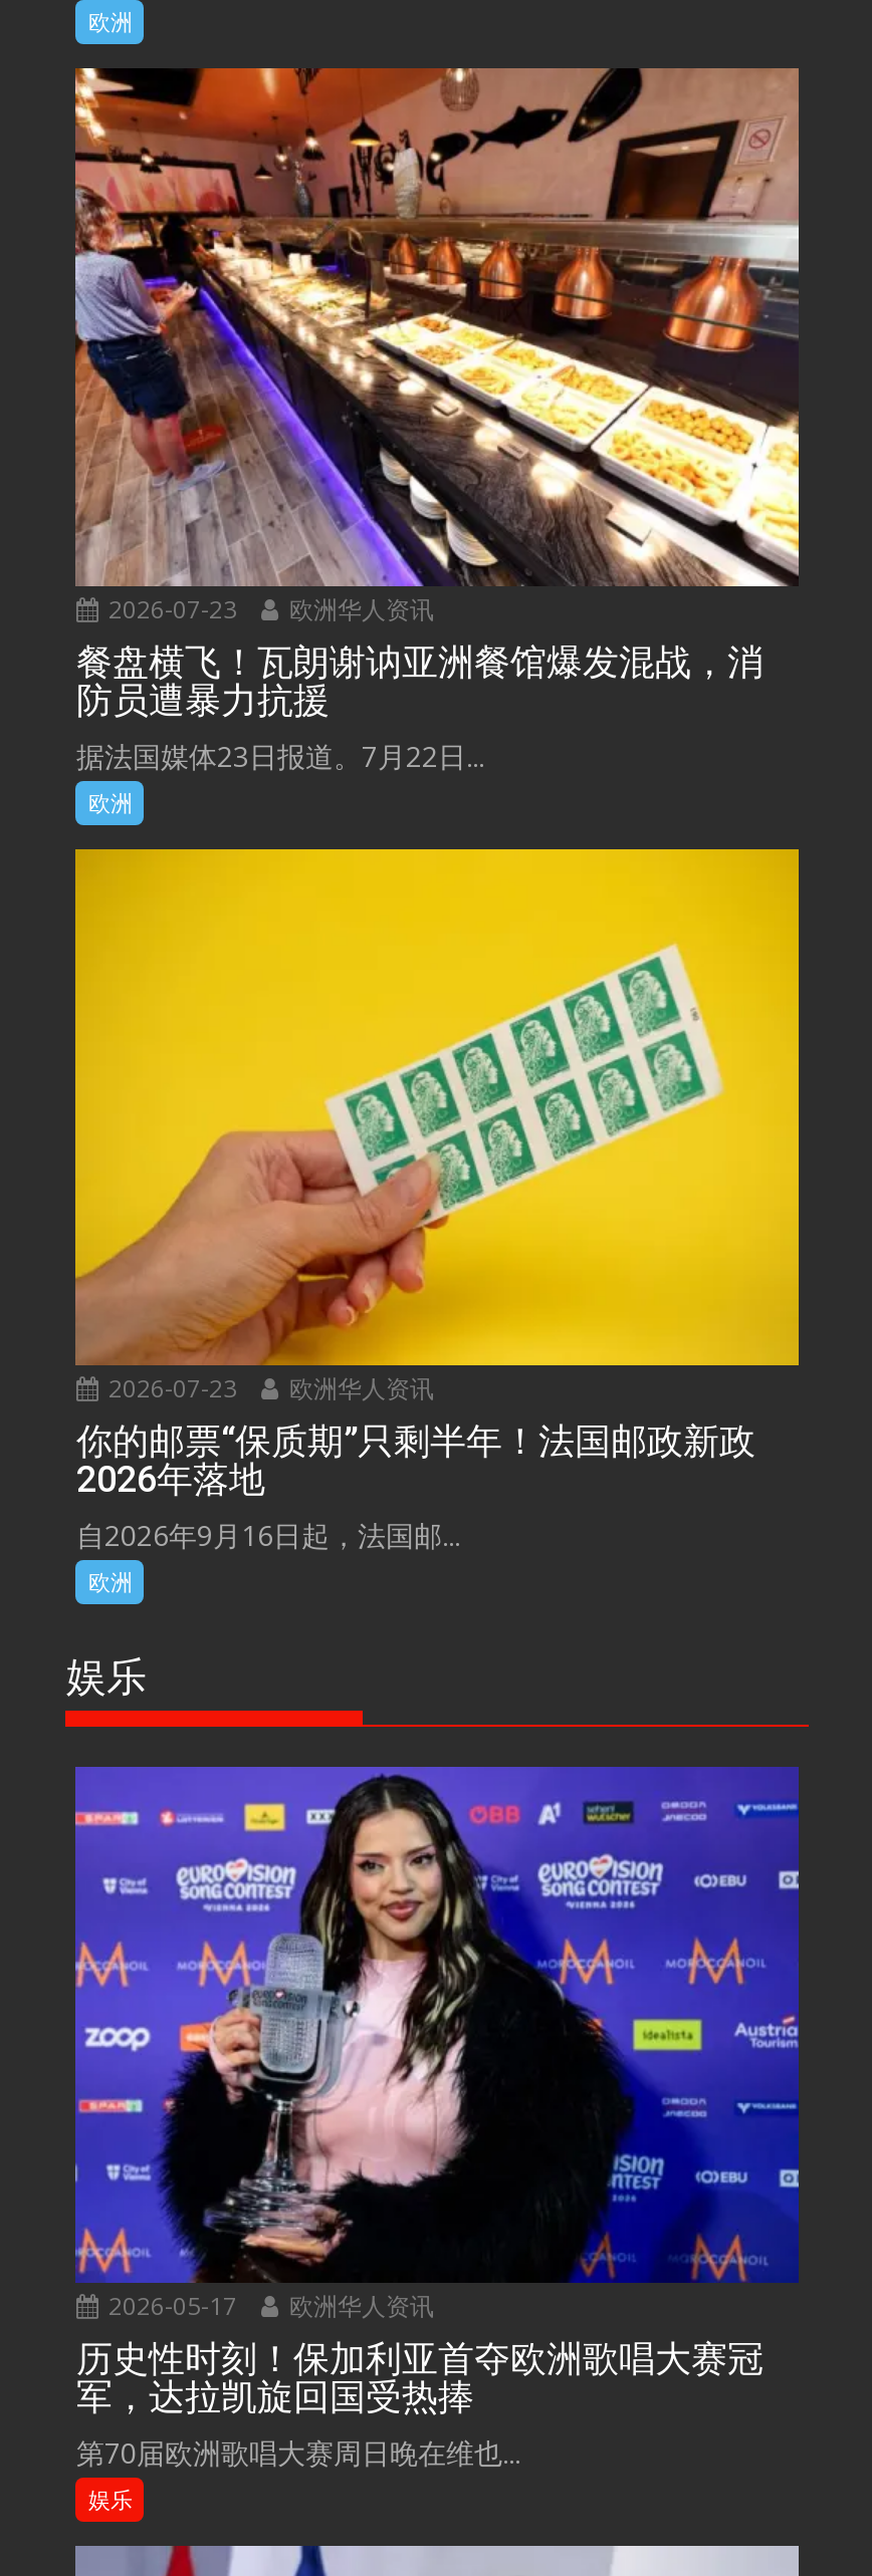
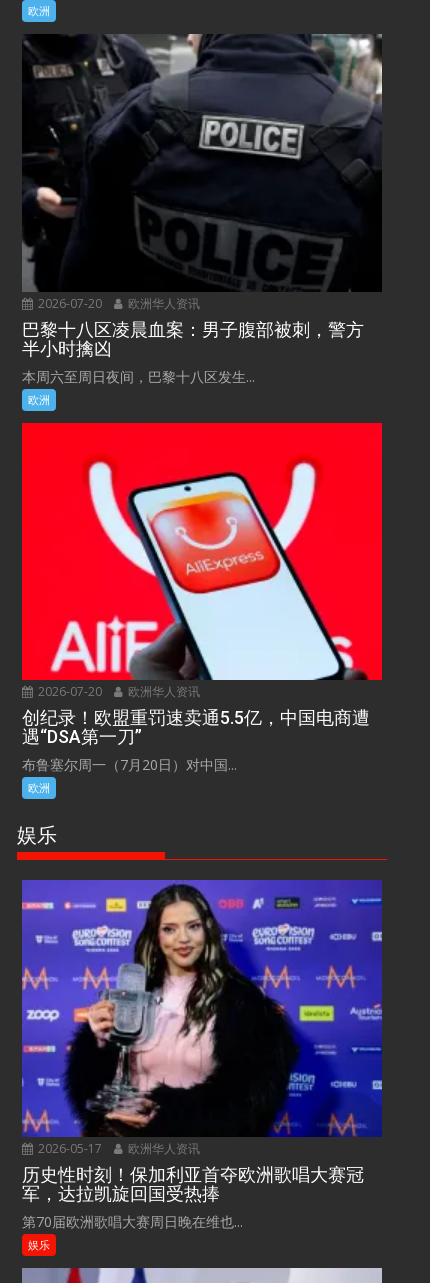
- [image]
- 2026-07-23 欧洲华人资讯
+ [image]
+ 2026-07-20 欧洲华人资讯

- 餐盘横飞！瓦朗谢讷亚洲餐馆爆发混战，消
- 防员遭暴力抗援
- 据法国媒体23日报道。7月22日...
+ 巴黎十八区凌晨血案：男子腹部被刺，警方
+ 半小时擒凶
+ 本周六至周日夜间，巴黎十八区发生...

- [image]
- 2026-07-23 欧洲华人资讯
+ [image]
+ 2026-07-20 欧洲华人资讯

- 你的邮票“保质期”只剩半年！法国邮政新政
- 2026年落地
- 自2026年9月16日起，法国邮...
+ 创纪录！欧盟重罚速卖通5.5亿，中国电商遭
+ 遇“DSA第一刀”
+ 布鲁塞尔周一（7月20日）对中国...
